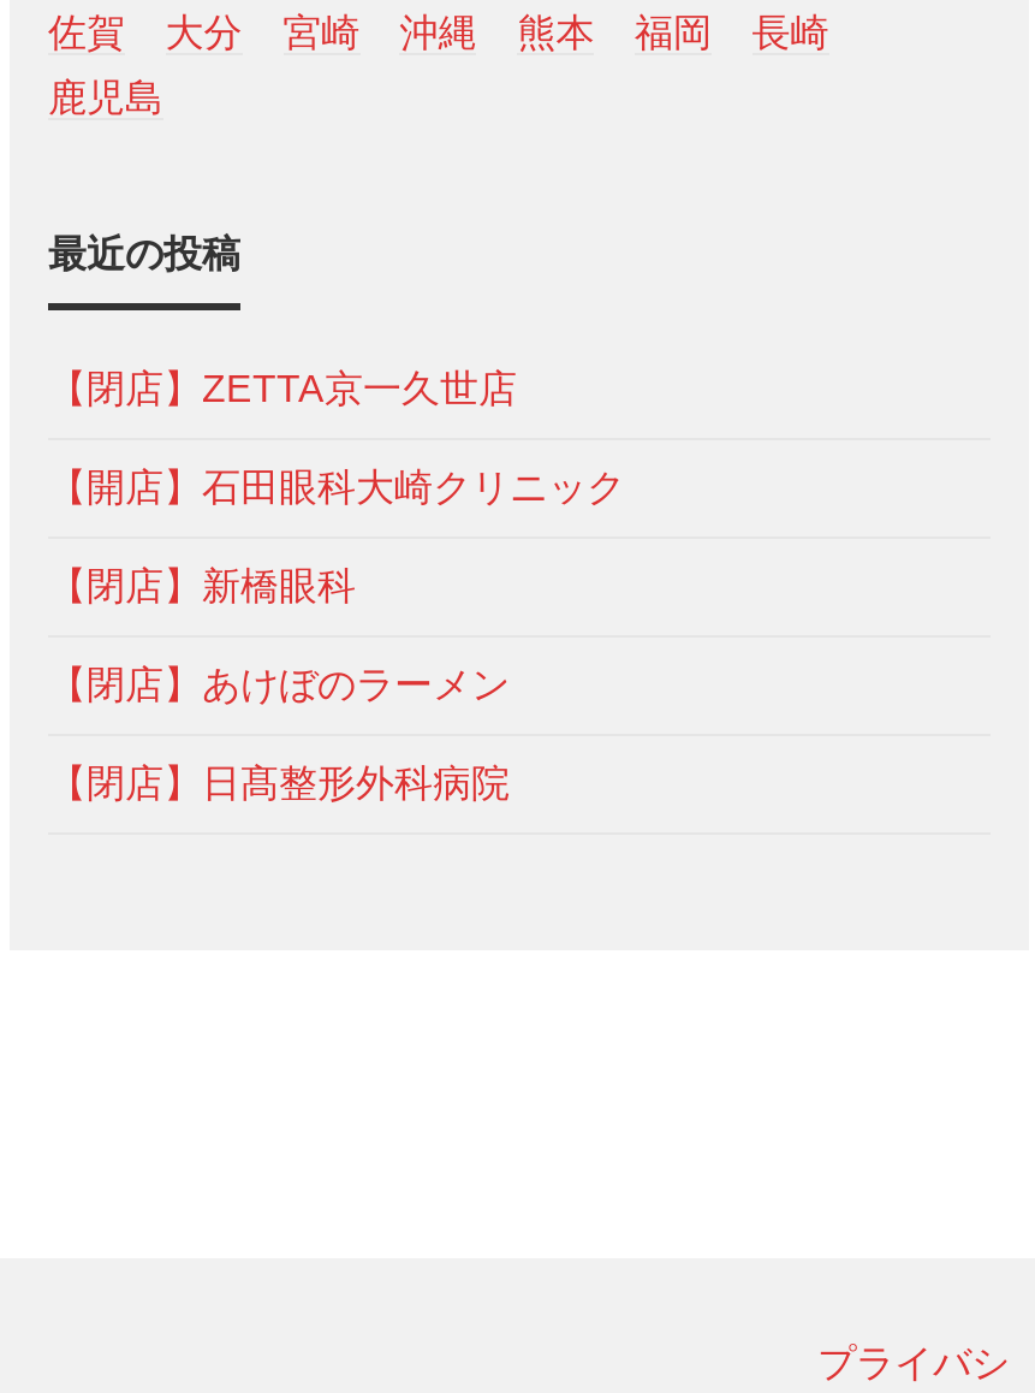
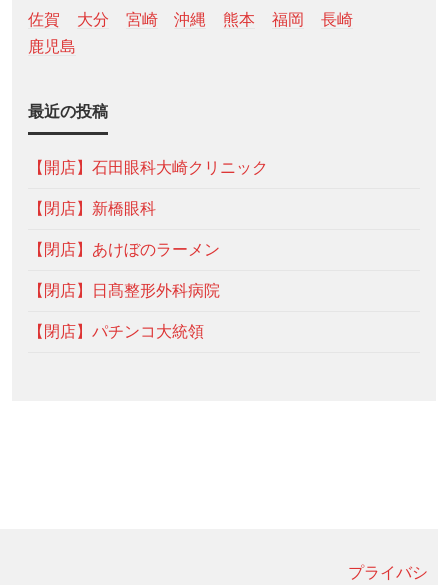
- 【閉店】ZETTA京一久世店

moved up: 【開店】石田眼科大崎クリニック | 【閉店】新橋眼科 | 【閉店】あけぼのラーメン | 【閉店】日髙整形外科病院

+ 【閉店】パチンコ大統領
